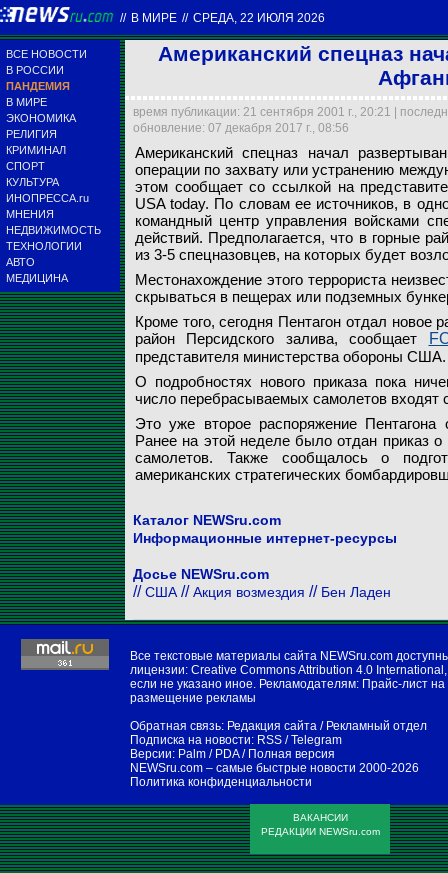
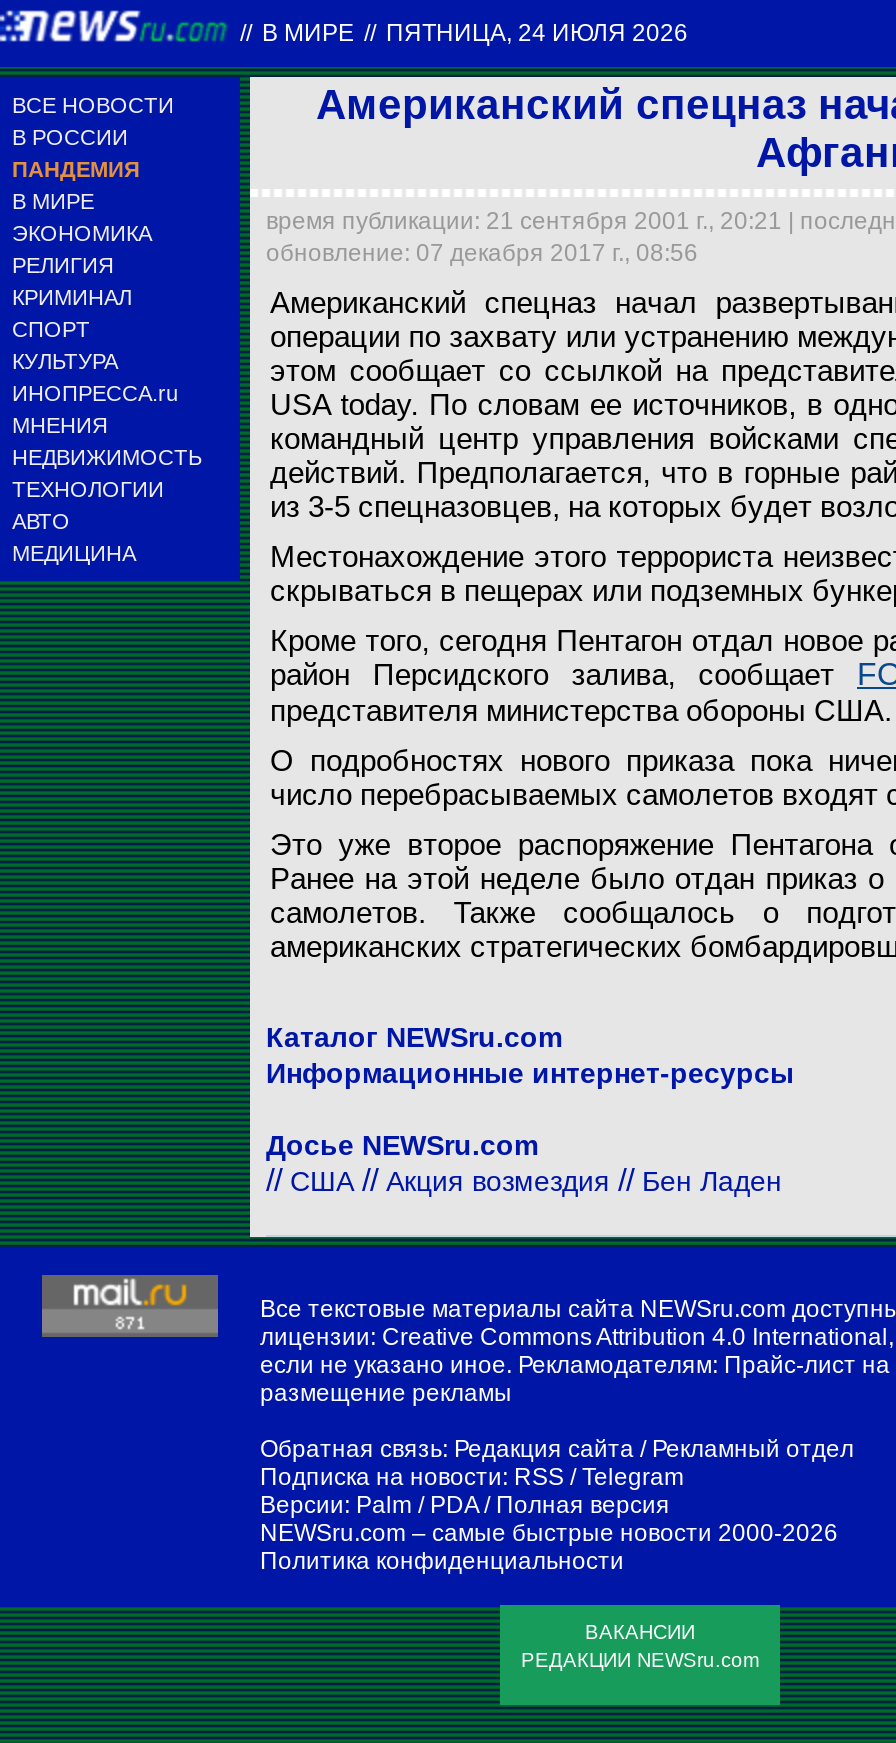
- // В МИРЕ // СРЕДА, 22 ИЮЛЯ 2026
+ // В МИРЕ // ПЯТНИЦА, 24 ИЮЛЯ 2026
